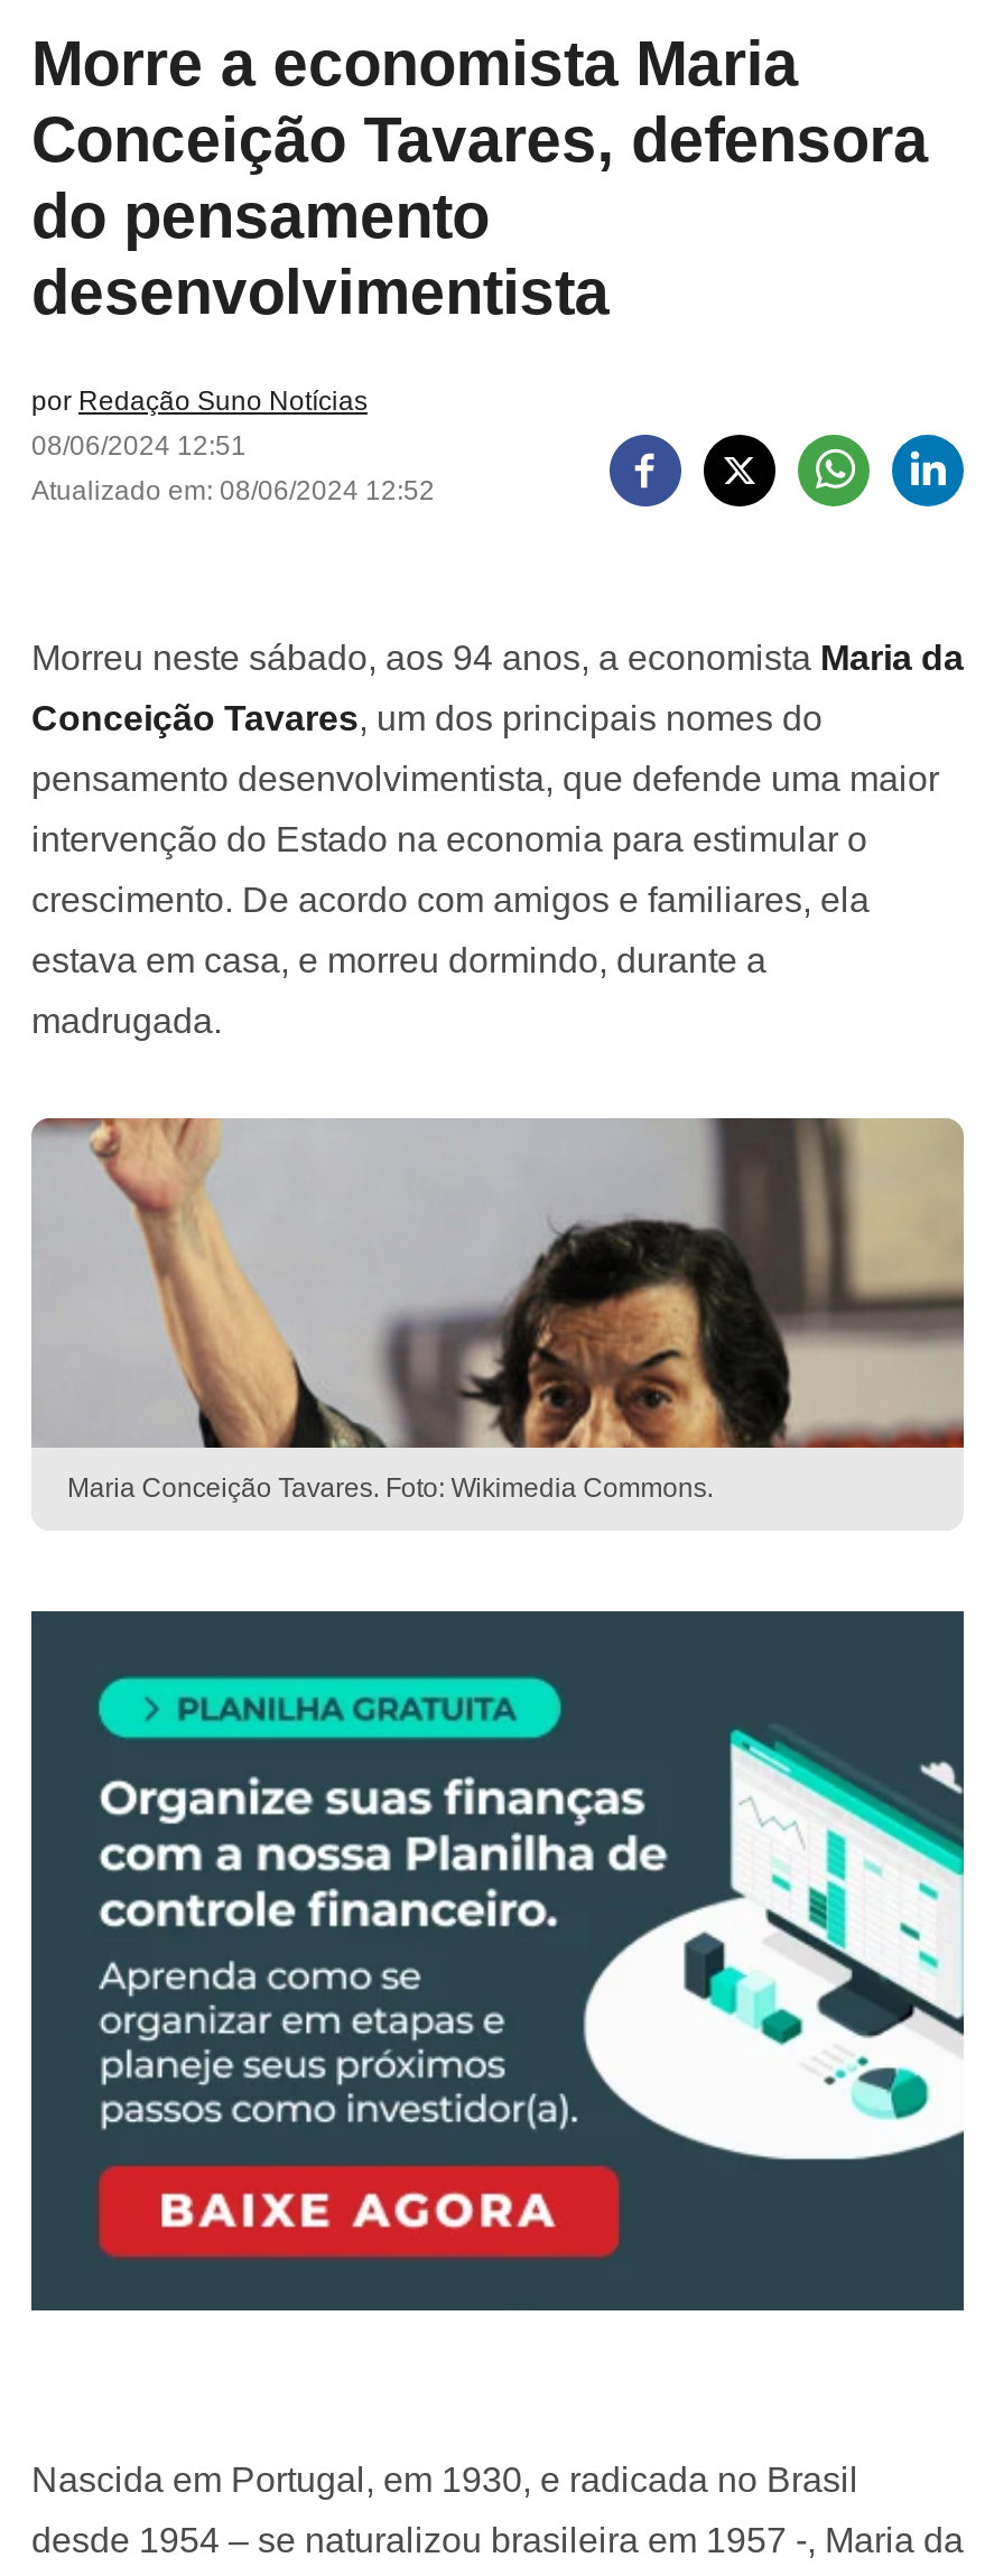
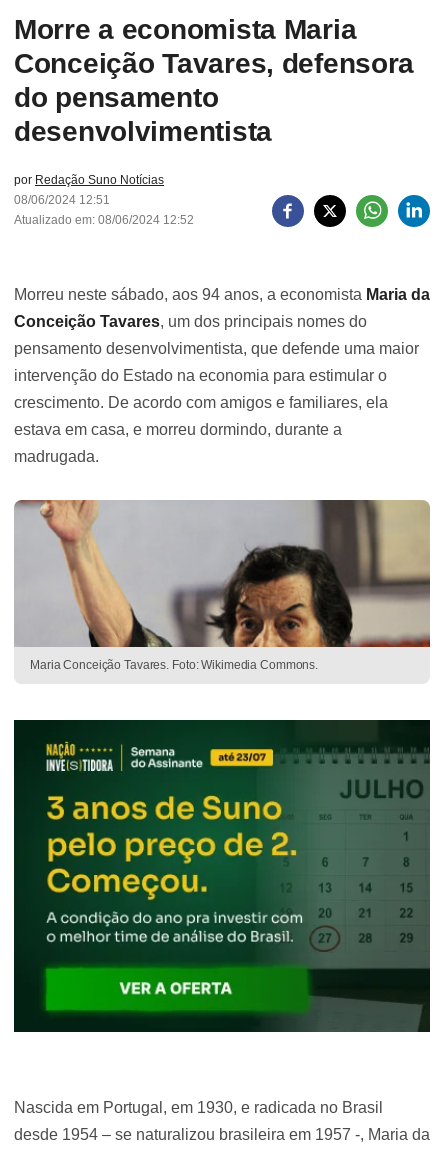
- [image]
+ [image]
